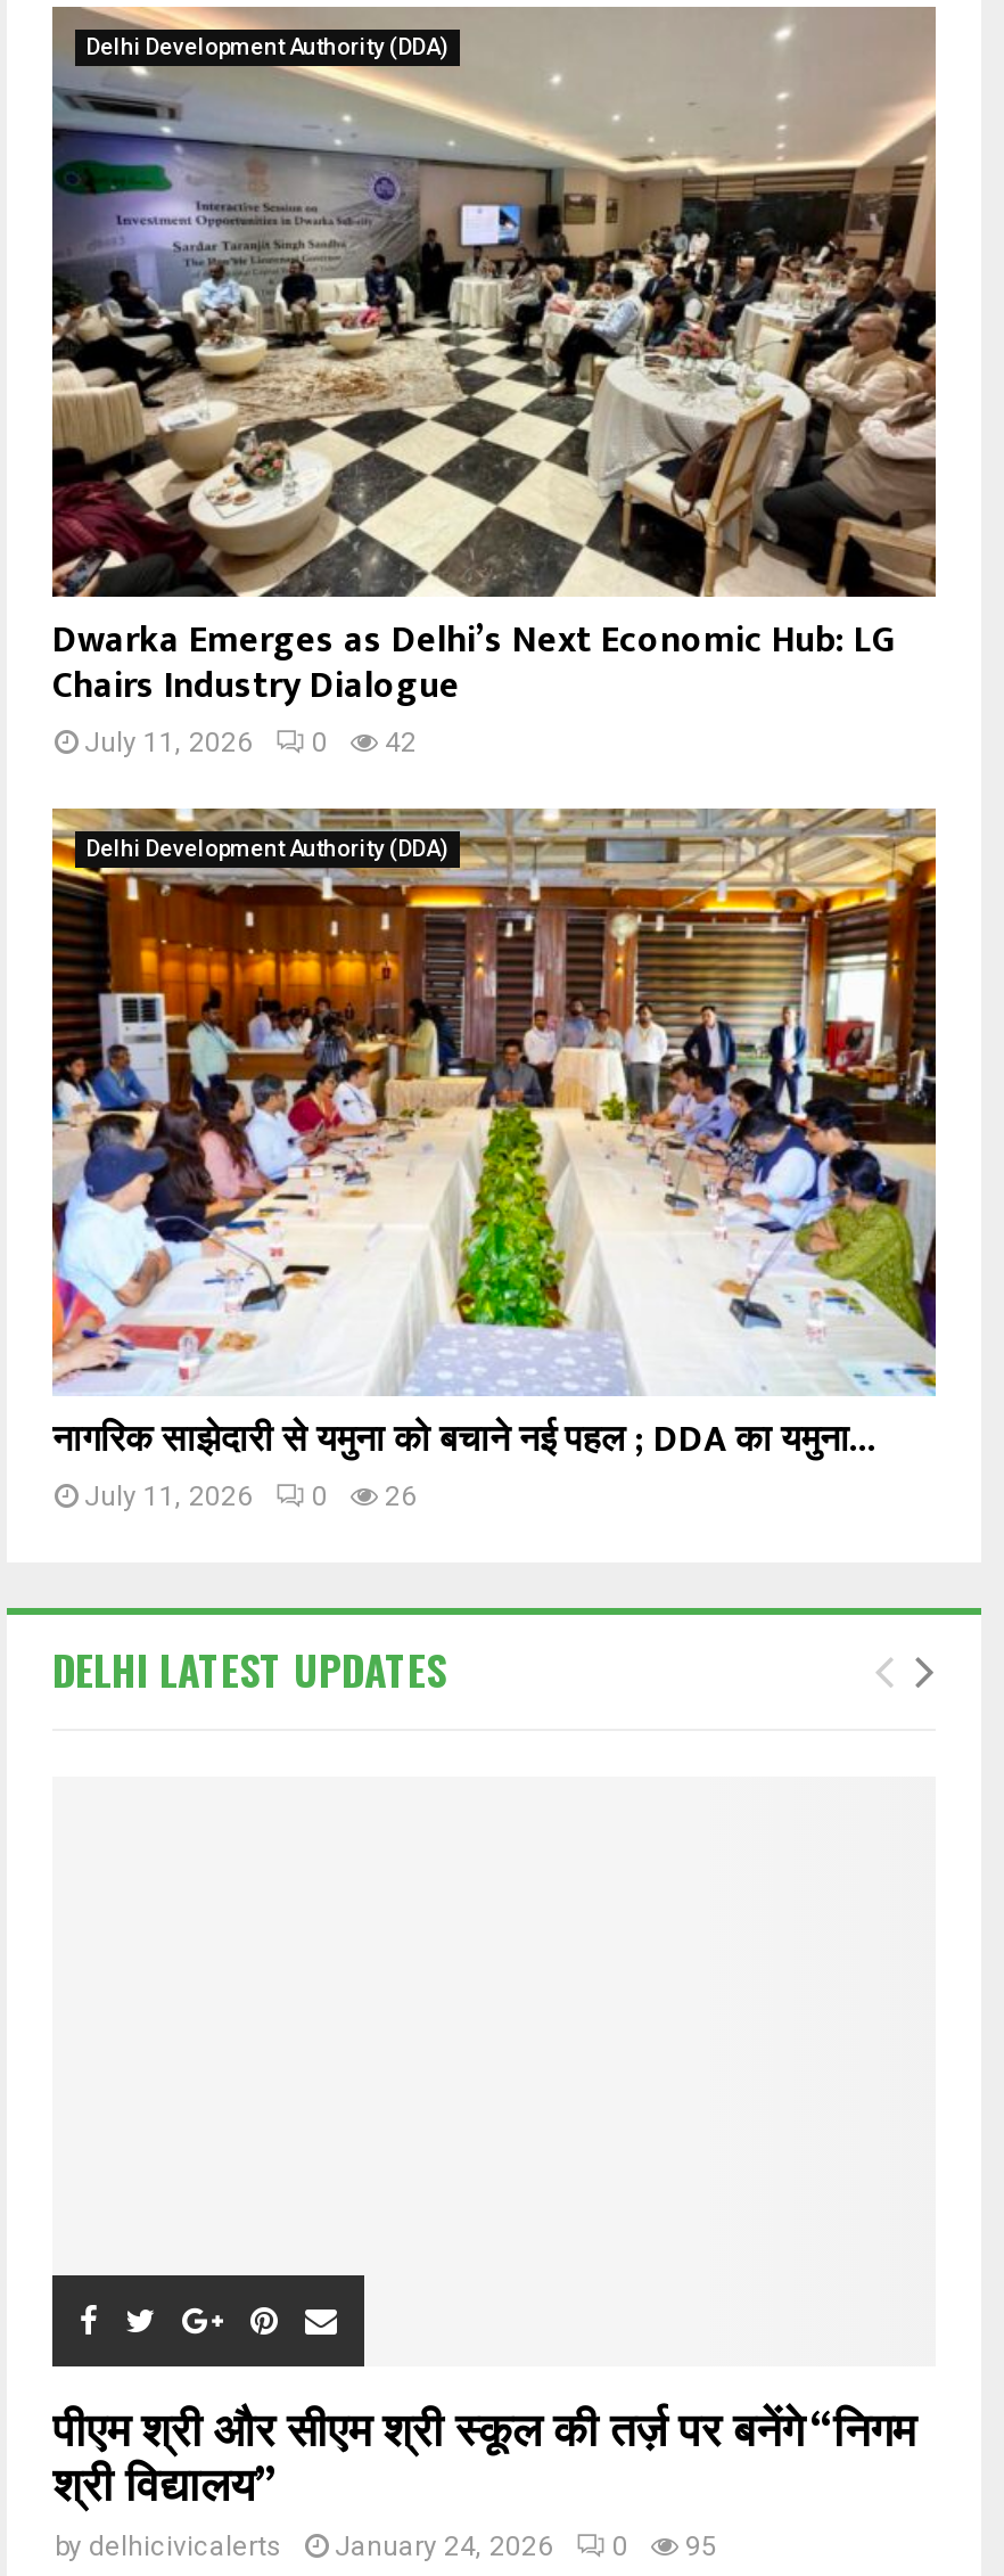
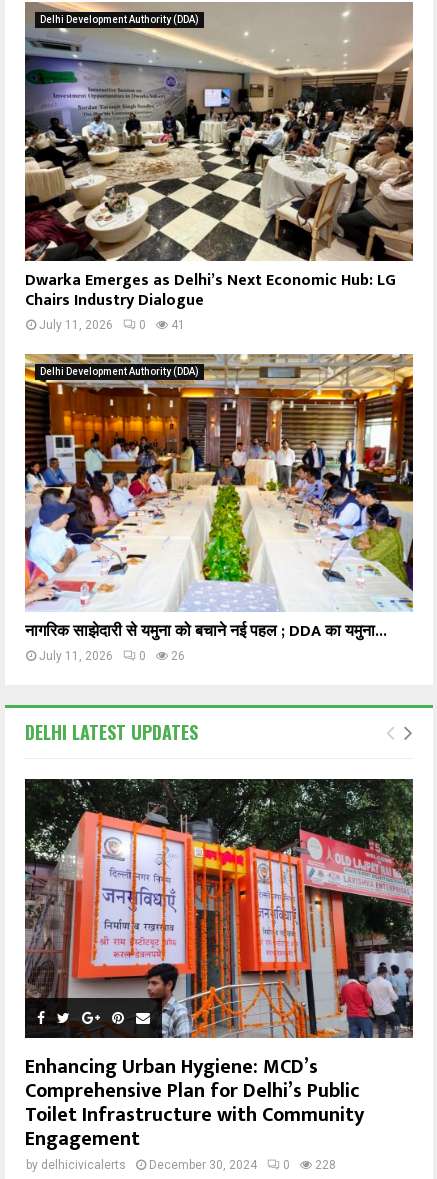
- July 11, 2026 0 42
+ July 11, 2026 0 41

+ [image]

- पीएम श्री और सीएम श्री स्कूल की तर्ज़ पर बनेंगे “निगम
- श्री विद्यालय”
+ Enhancing Urban Hygiene: MCD’s
+ Comprehensive Plan for Delhi’s Public
+ Toilet Infrastructure with Community
+ Engagement

- January 24, 2026
+ December 30, 2024

- 95
+ 228
